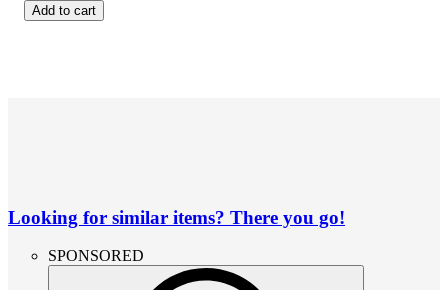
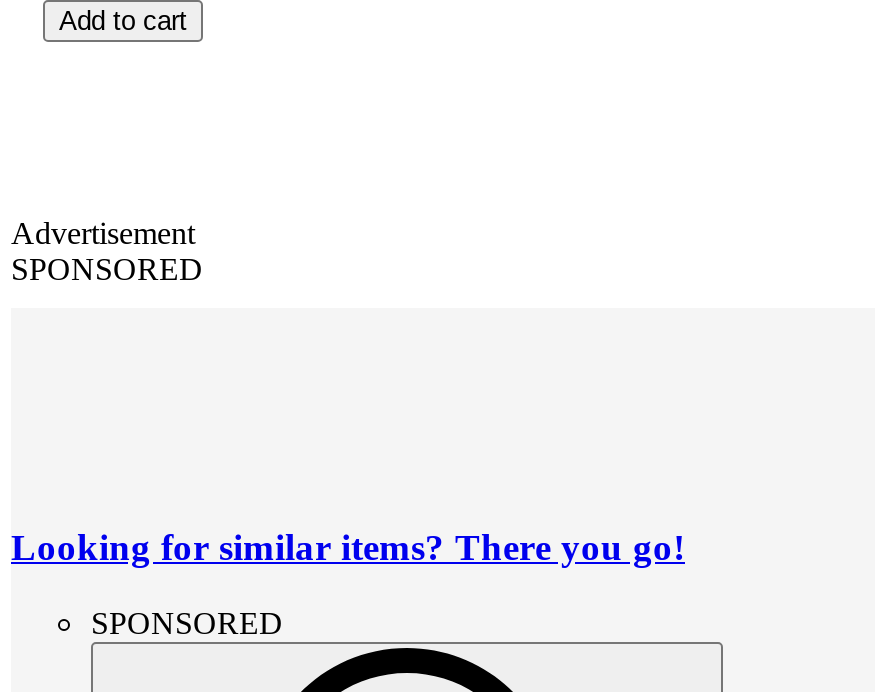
+ Advertisement
+ SPONSORED
